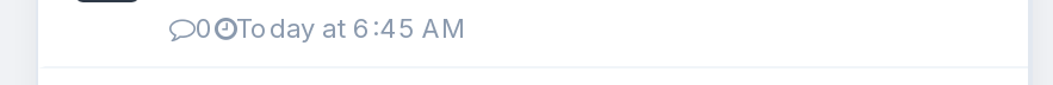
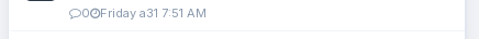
- 0 Today at 6:45 AM
+ 0 Friday a31 7:51 AM
